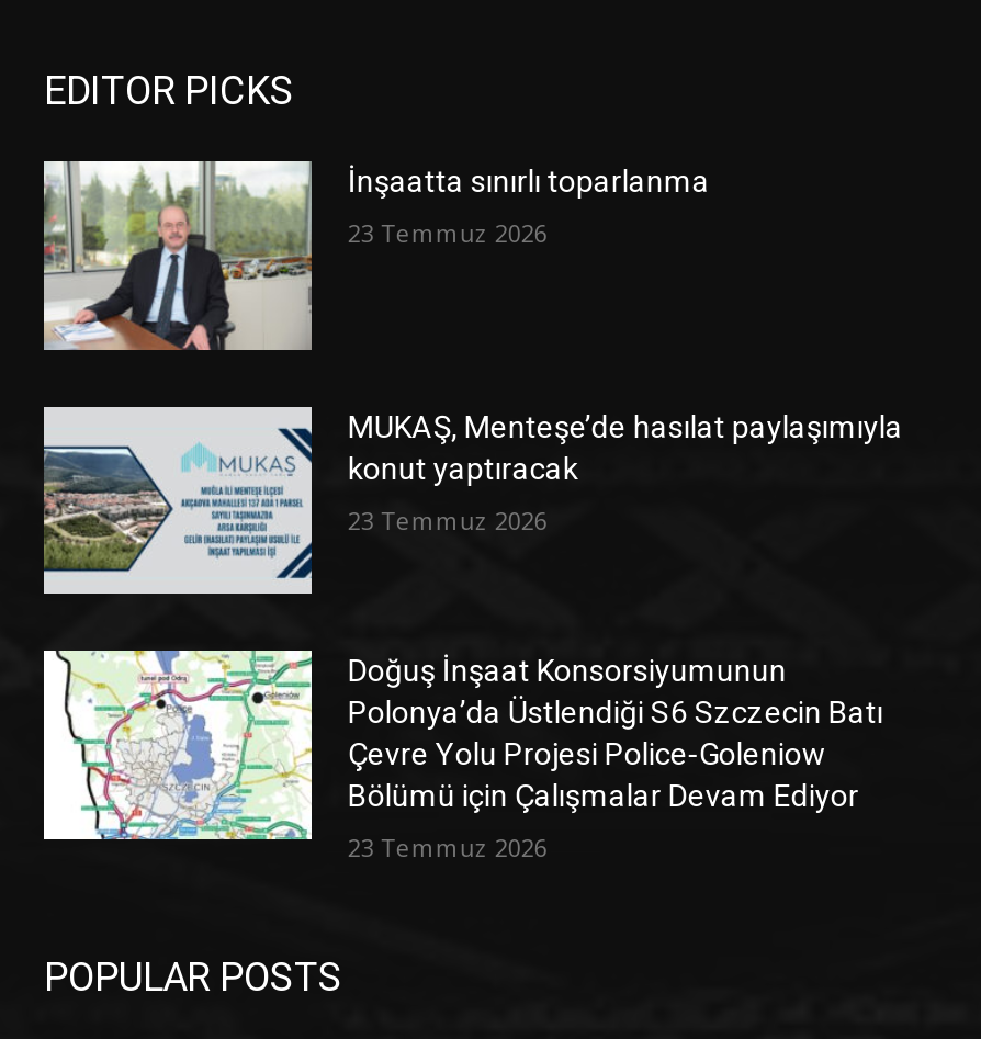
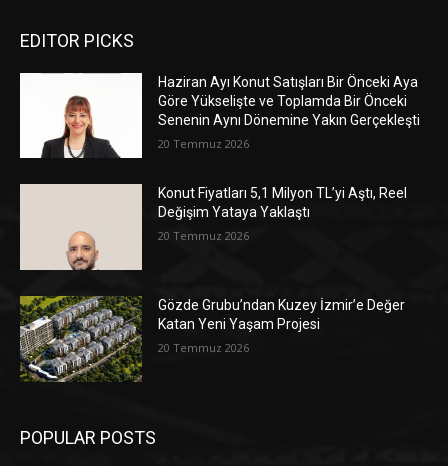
- [image]
- İnşaatta sınırlı toparlanma
+ [image]
+ Haziran Ayı Konut Satışları Bir Önceki Aya
+ Göre Yükselişte ve Toplamda Bir Önceki
+ Senenin Aynı Dönemine Yakın Gerçekleşti

- 23 Temmuz 2026
+ 20 Temmuz 2026

- [image]
- MUKAŞ, Menteşe’de hasılat paylaşımıyla
- konut yaptıracak
+ [image]
+ Konut Fiyatları 5,1 Milyon TL’yi Aştı, Reel
+ Değişim Yataya Yaklaştı

- 23 Temmuz 2026
+ 20 Temmuz 2026

- [image]
- Doğuş İnşaat Konsorsiyumunun
- Polonya’da Üstlendiği S6 Szczecin Batı
- Çevre Yolu Projesi Police-Goleniow
- Bölümü için Çalışmalar Devam Ediyor
+ [image]
+ Gözde Grubu’ndan Kuzey İzmir’e Değer
+ Katan Yeni Yaşam Projesi

- 23 Temmuz 2026
+ 20 Temmuz 2026
